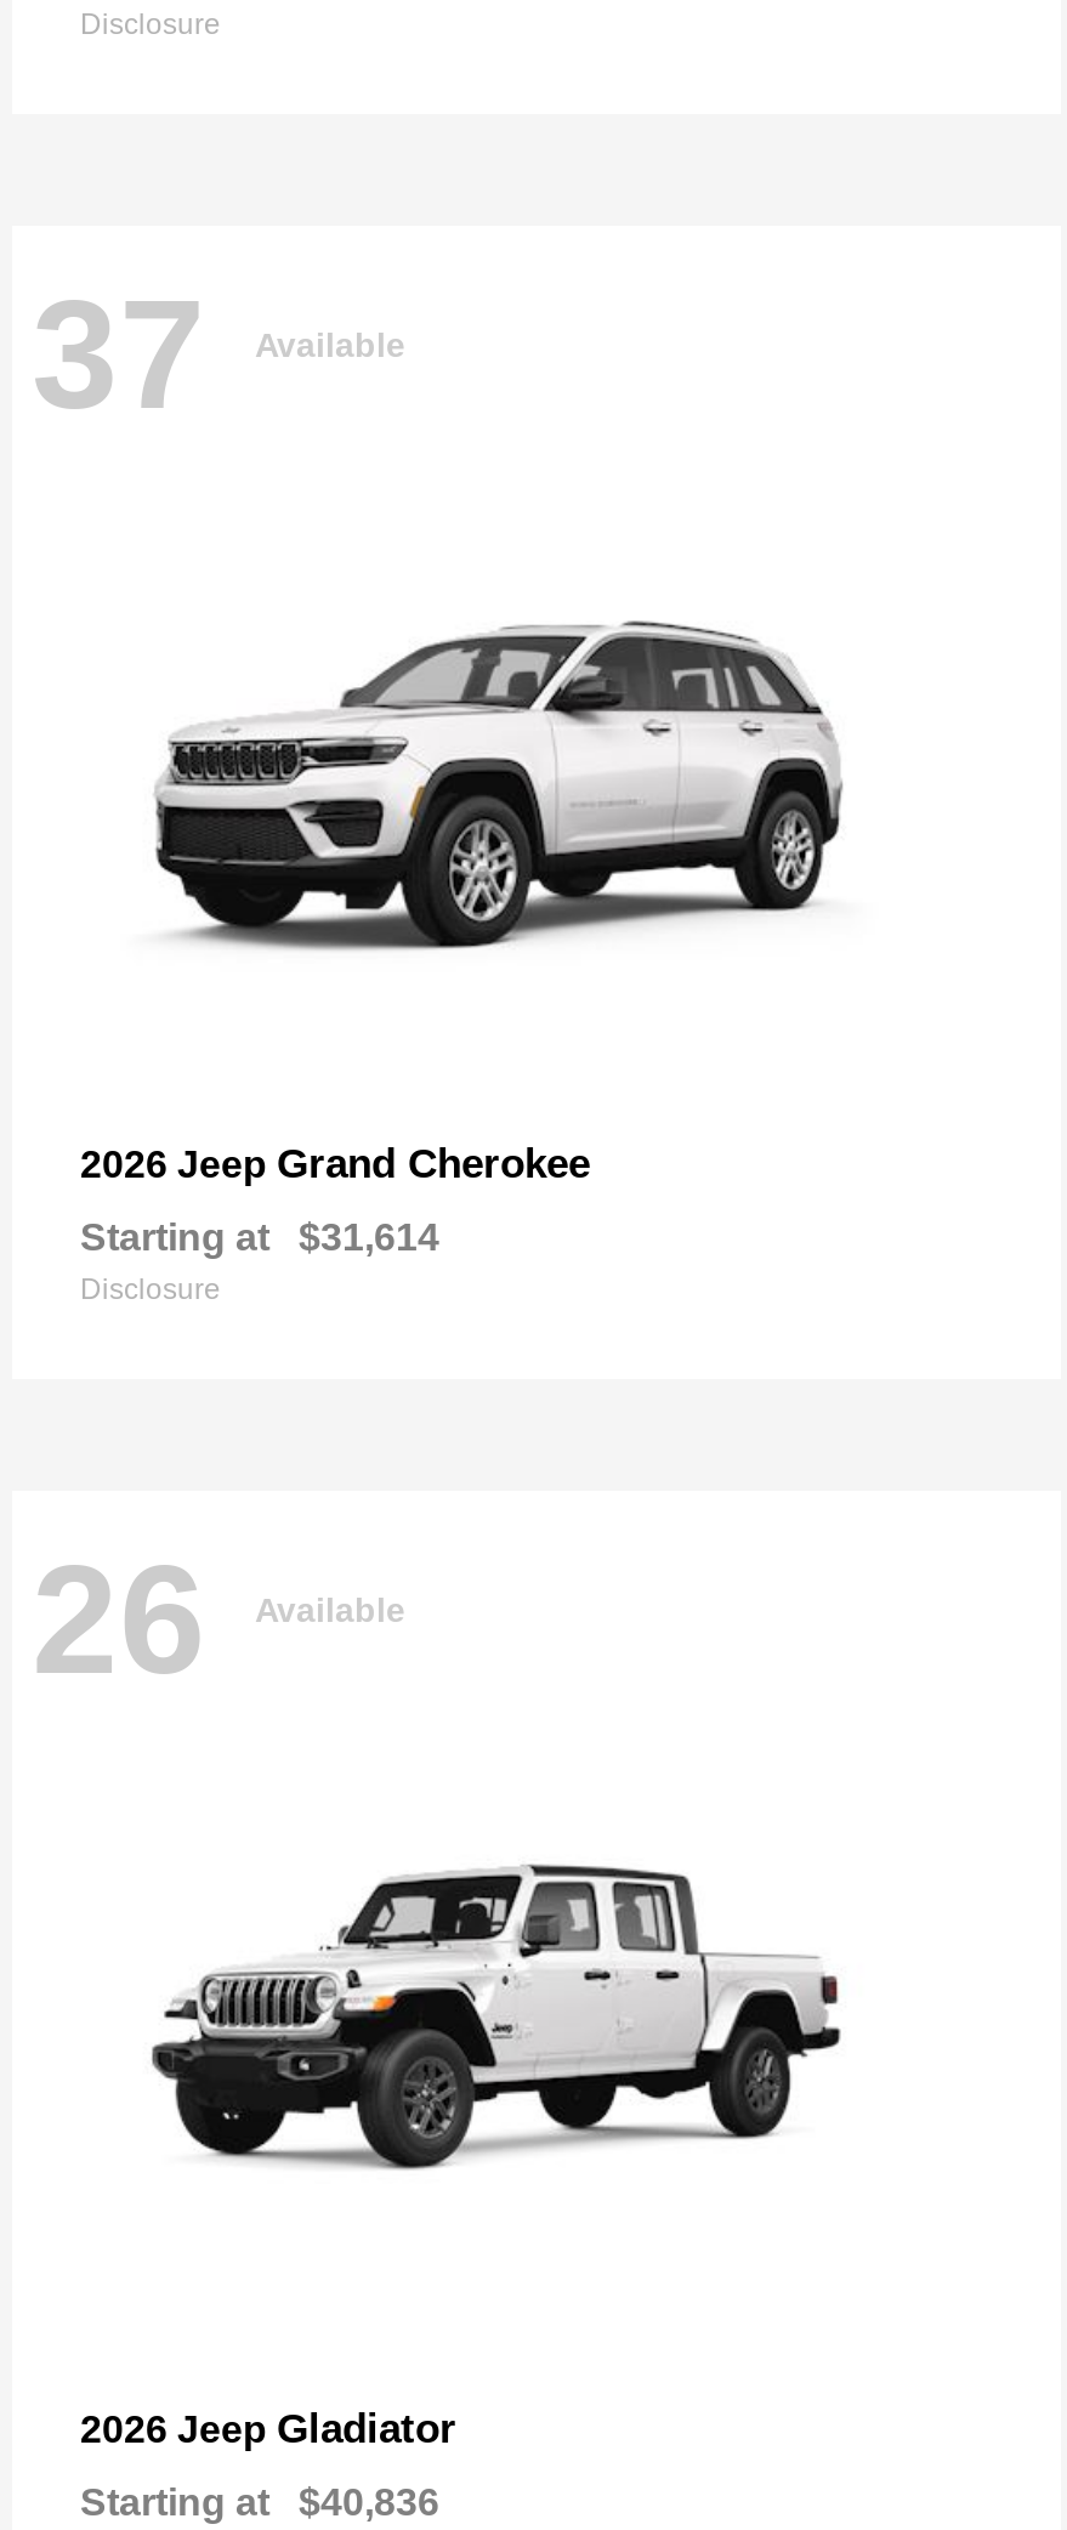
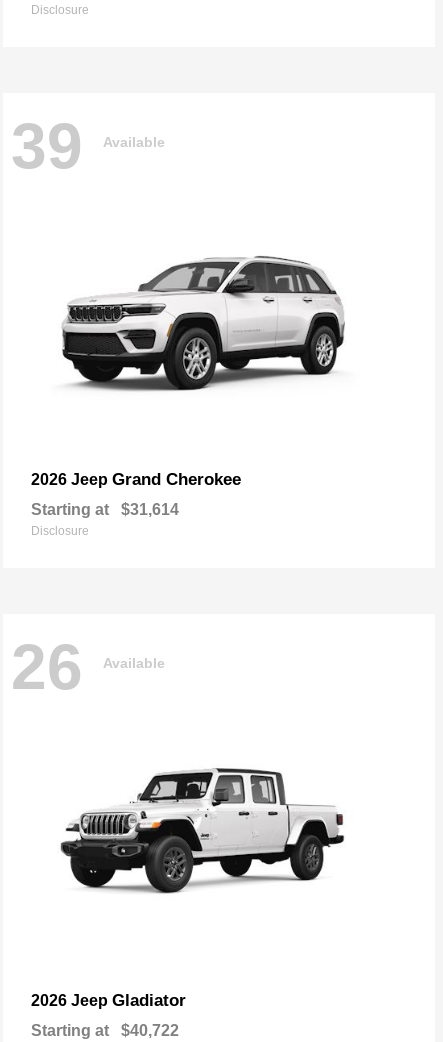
- 37 Available
+ 39 Available

- Starting at $40,836
+ Starting at $40,722
